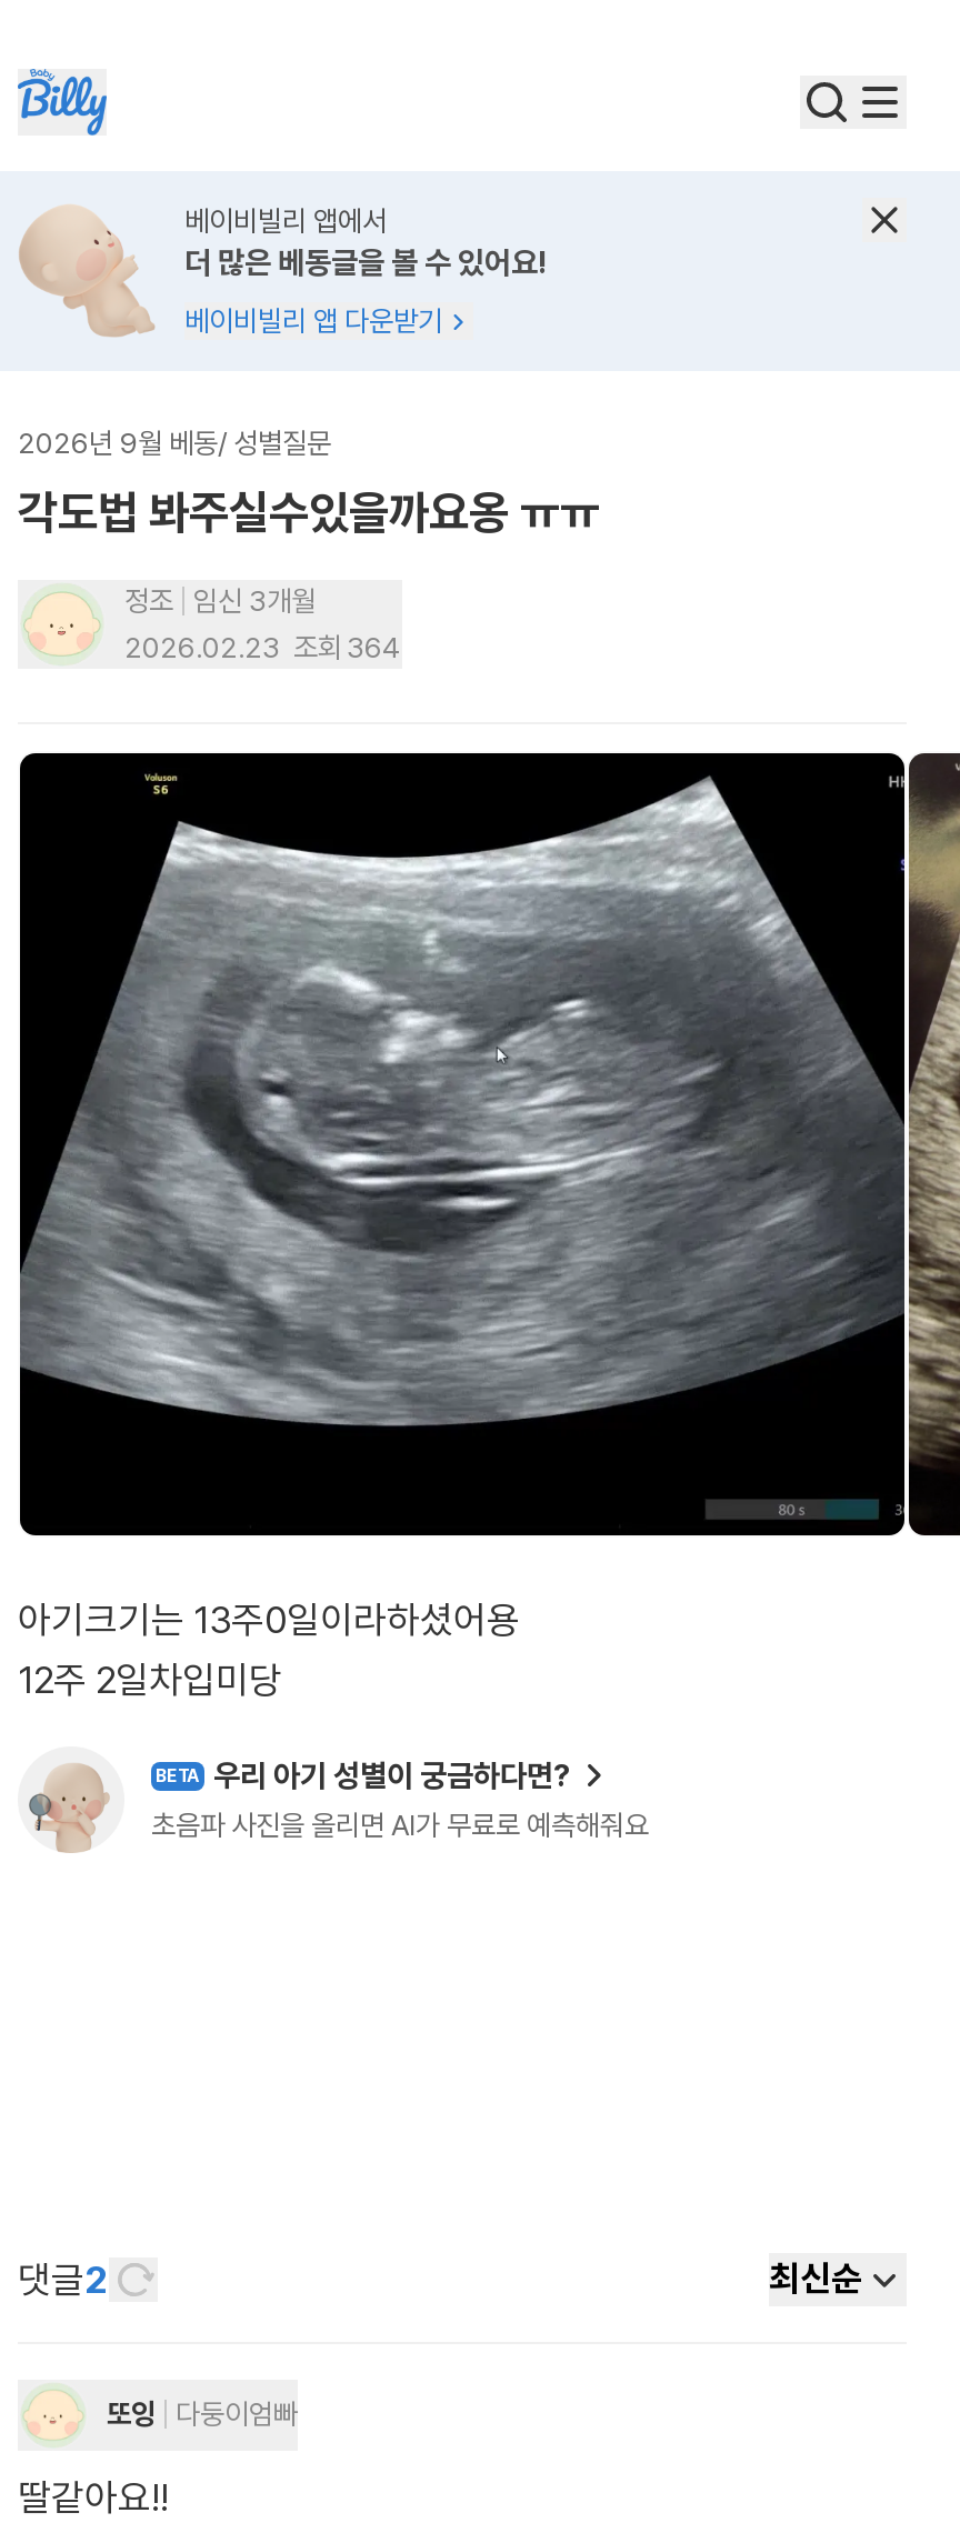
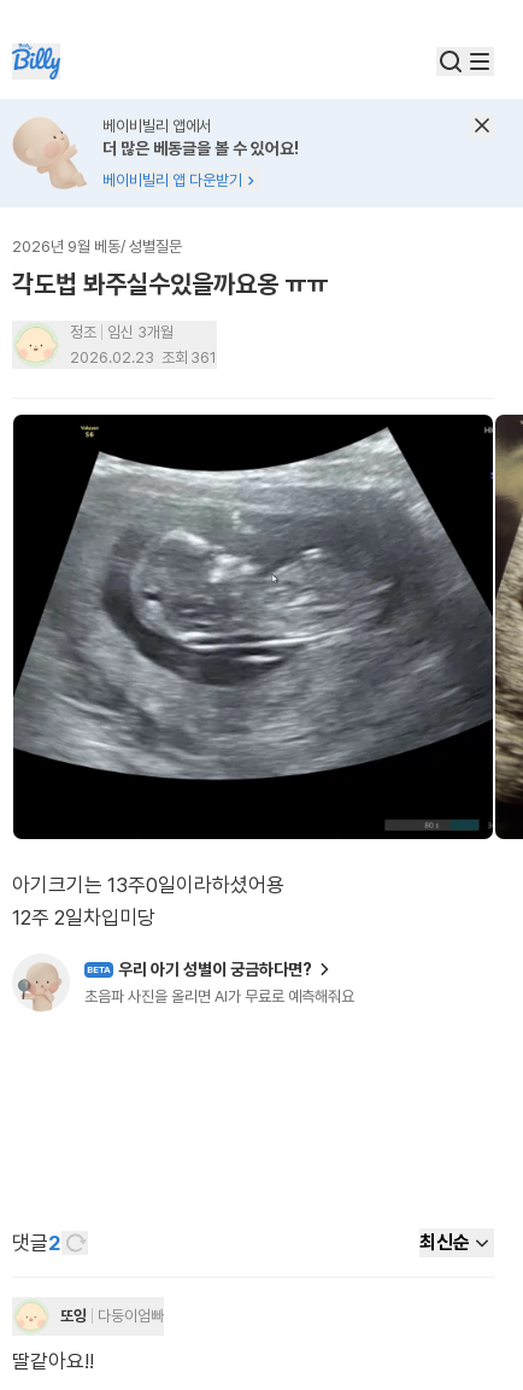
- 2026.02.23 조회 364
+ 2026.02.23 조회 361
